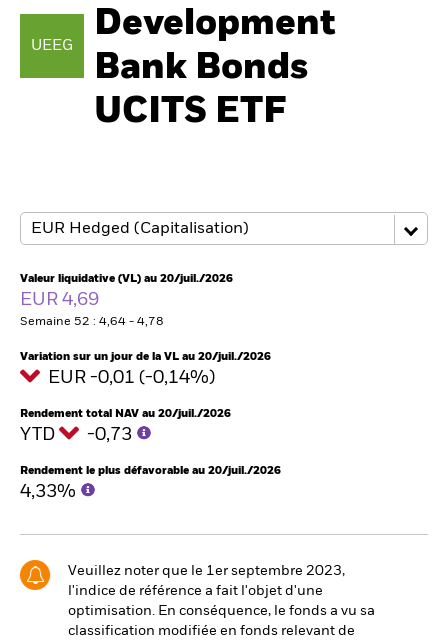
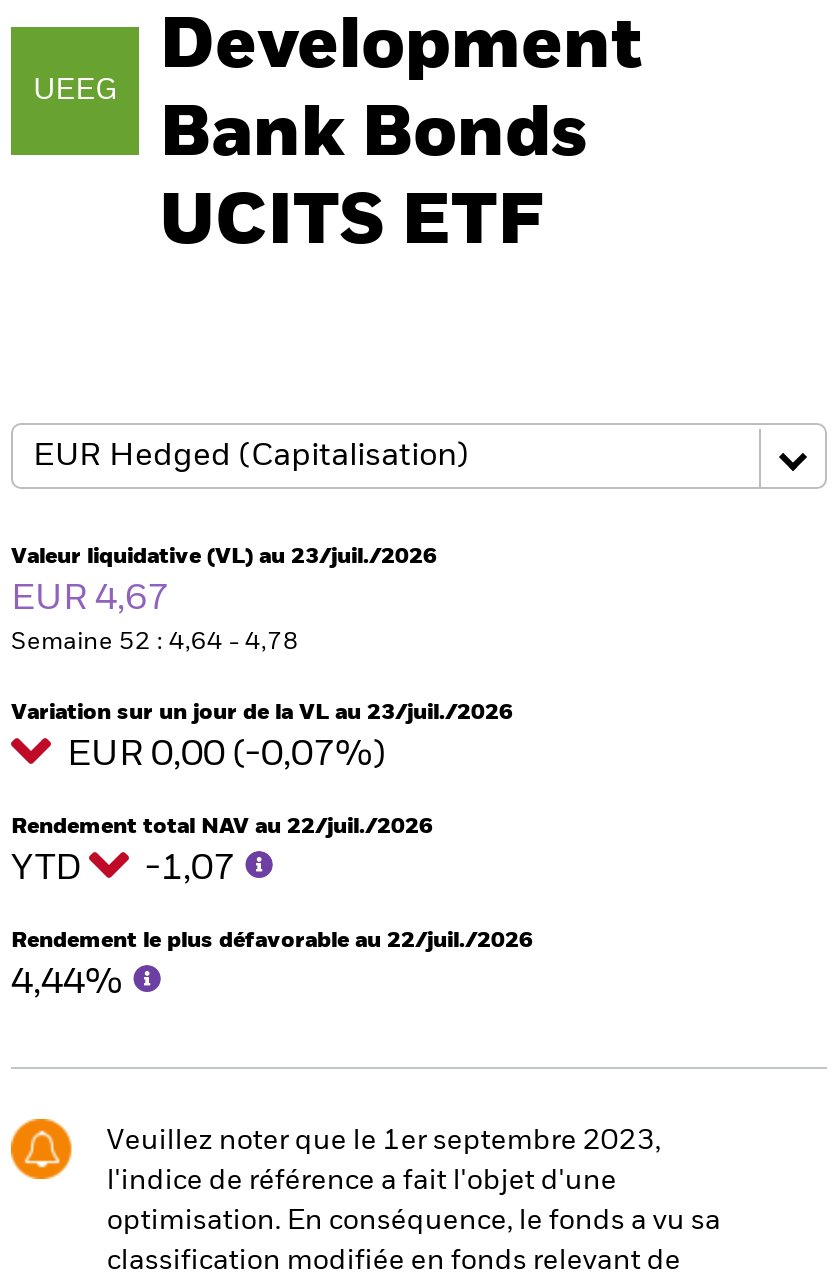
- Valeur liquidative (VL) au 20/juil./2026
+ Valeur liquidative (VL) au 23/juil./2026

- EUR 4,69
+ EUR 4,67

- Variation sur un jour de la VL au 20/juil./2026
+ Variation sur un jour de la VL au 23/juil./2026

- EUR -0,01 (-0,14%)
+ EUR 0,00 (-0,07%)

- Rendement total NAV au 20/juil./2026
+ Rendement total NAV au 22/juil./2026

- YTD -0,73
+ YTD -1,07

- Rendement le plus défavorable au 20/juil./2026
+ Rendement le plus défavorable au 22/juil./2026

- 4,33%
+ 4,44%
